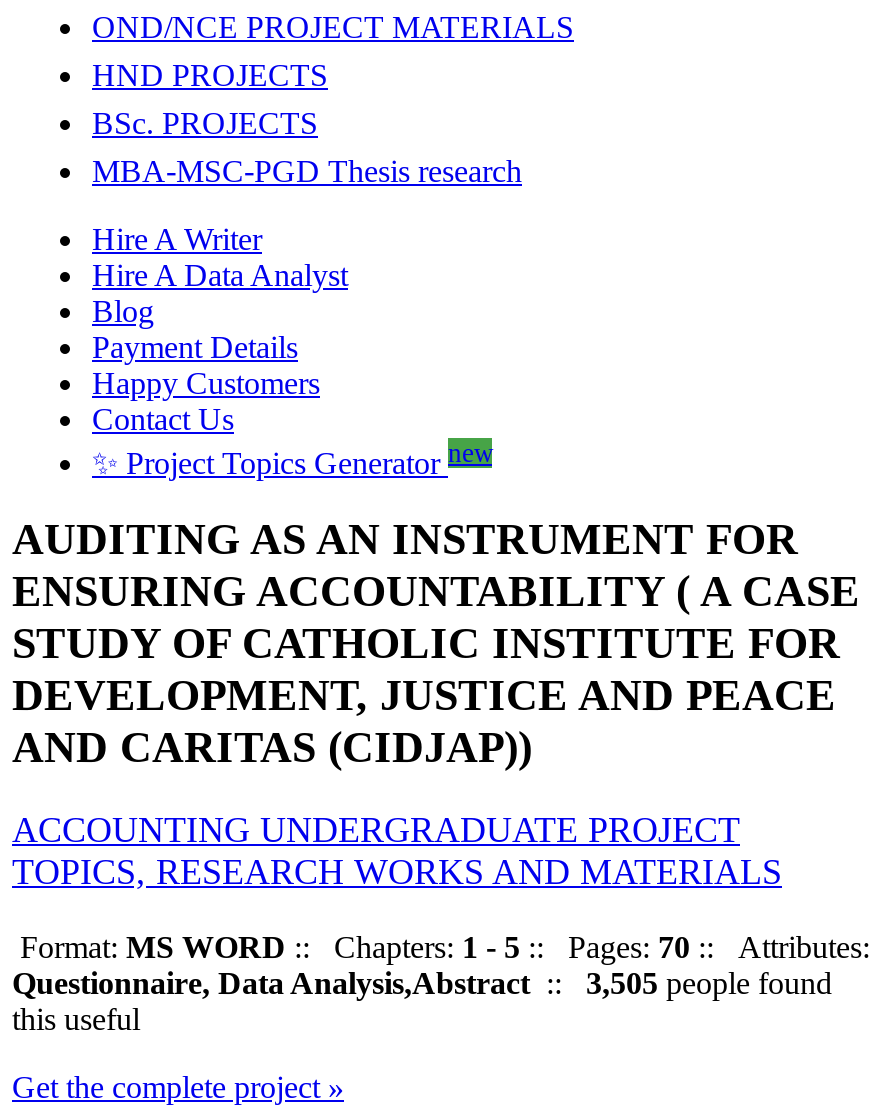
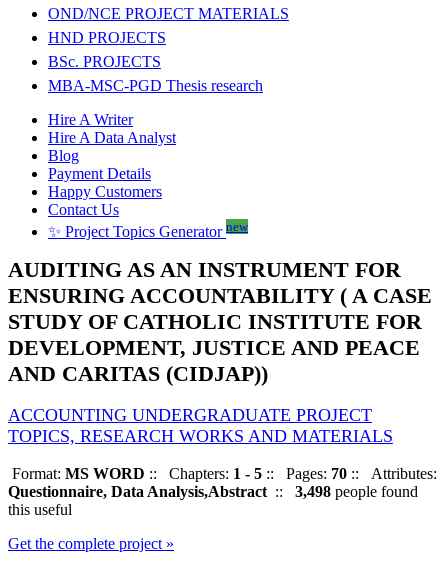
- Questionnaire, Data Analysis,Abstract:: 3,505 people found
+ Questionnaire, Data Analysis,Abstract:: 3,498 people found
